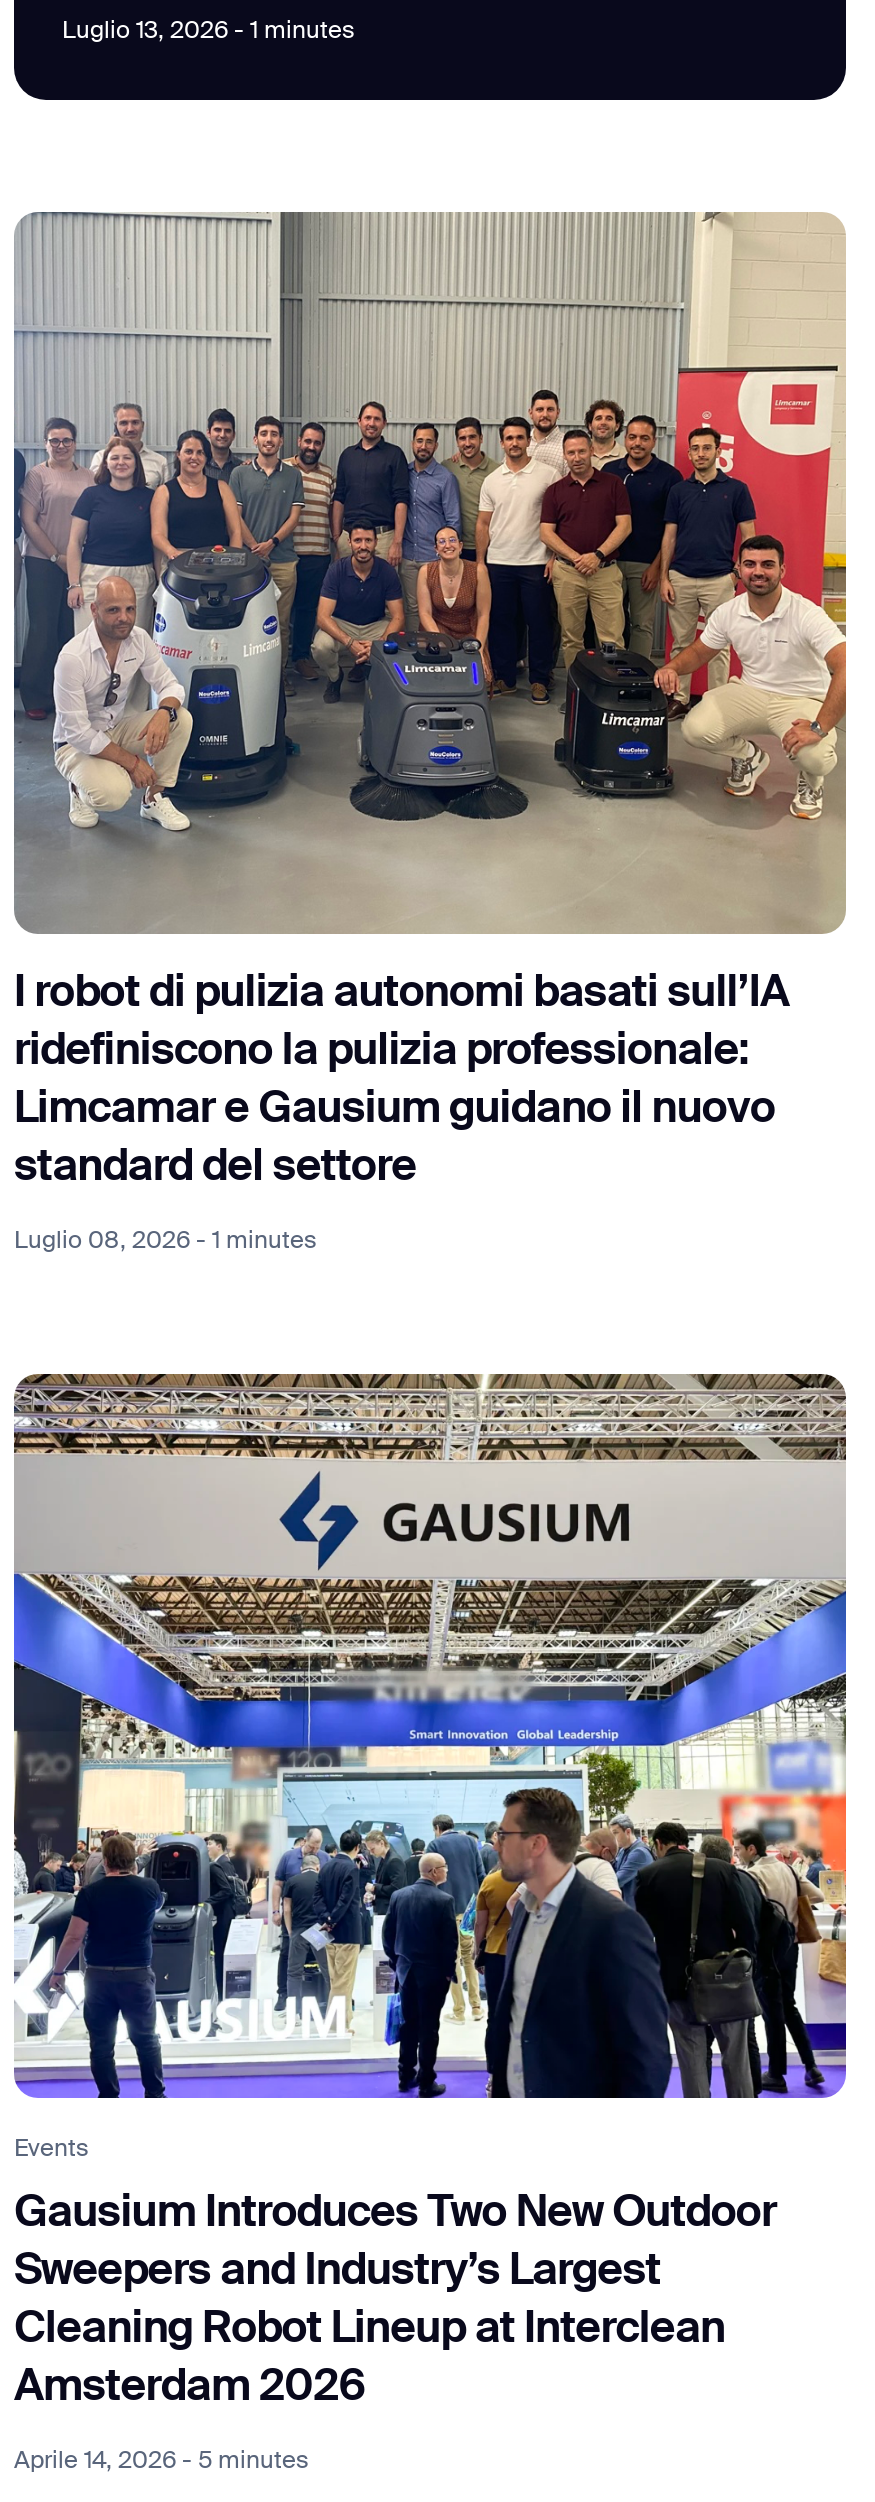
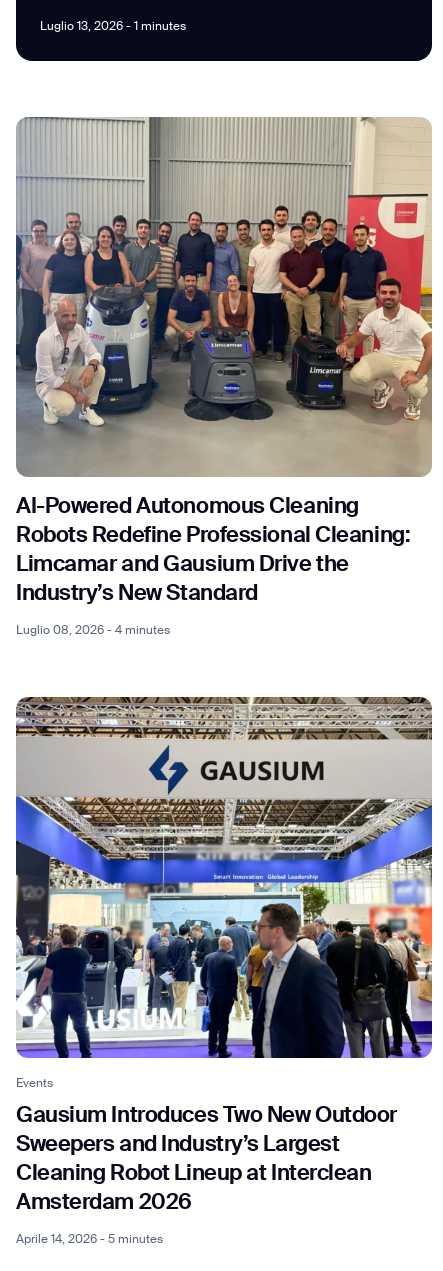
- I robot di pulizia autonomi basati sull’IA
- ridefiniscono la pulizia professionale:
- Limcamar e Gausium guidano il nuovo
- standard del settore
+ AI-Powered Autonomous Cleaning
+ Robots Redefine Professional Cleaning:
+ Limcamar and Gausium Drive the
+ Industry’s New Standard

- Luglio 08, 2026 - 1 minutes
+ Luglio 08, 2026 - 4 minutes
